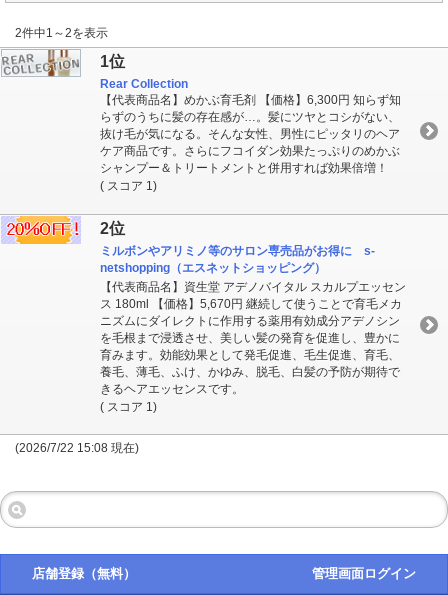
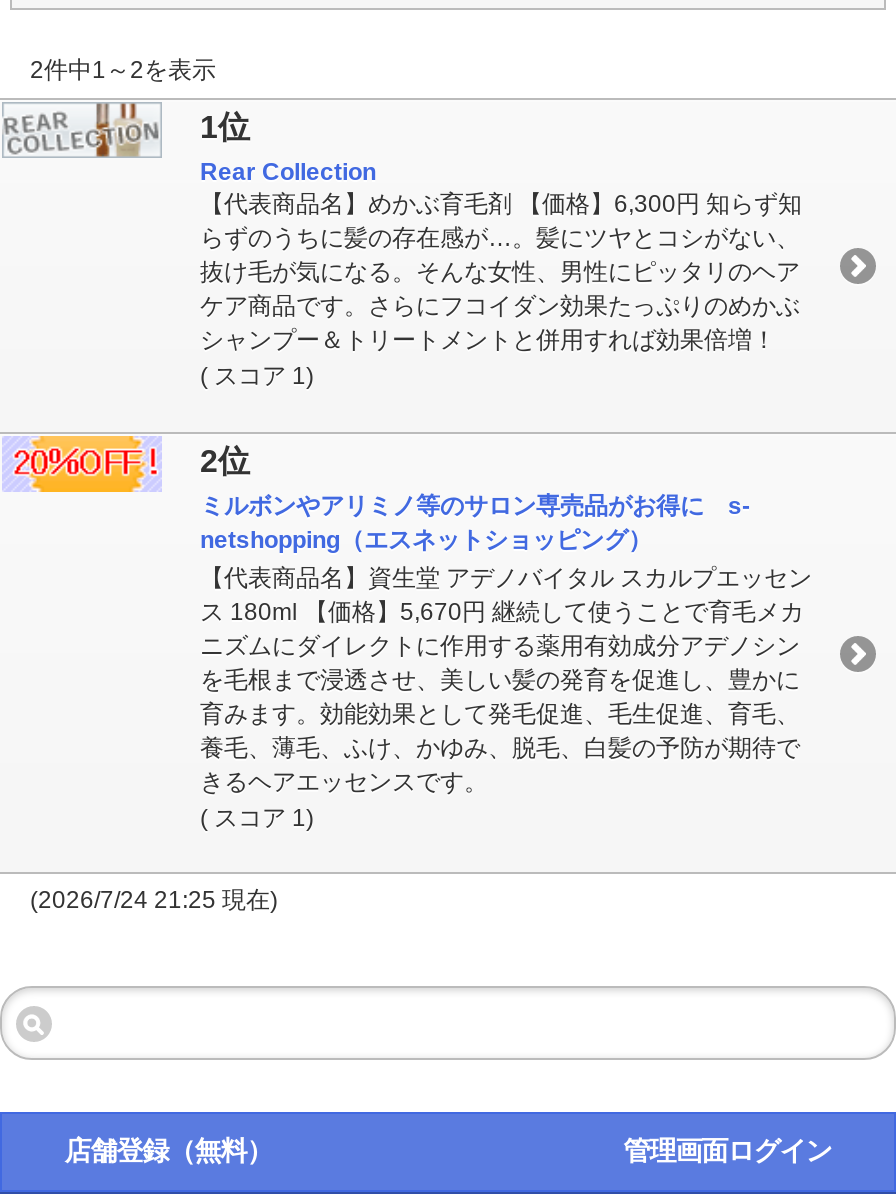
- (2026/7/22 15:08 現在)
+ (2026/7/24 21:25 現在)
